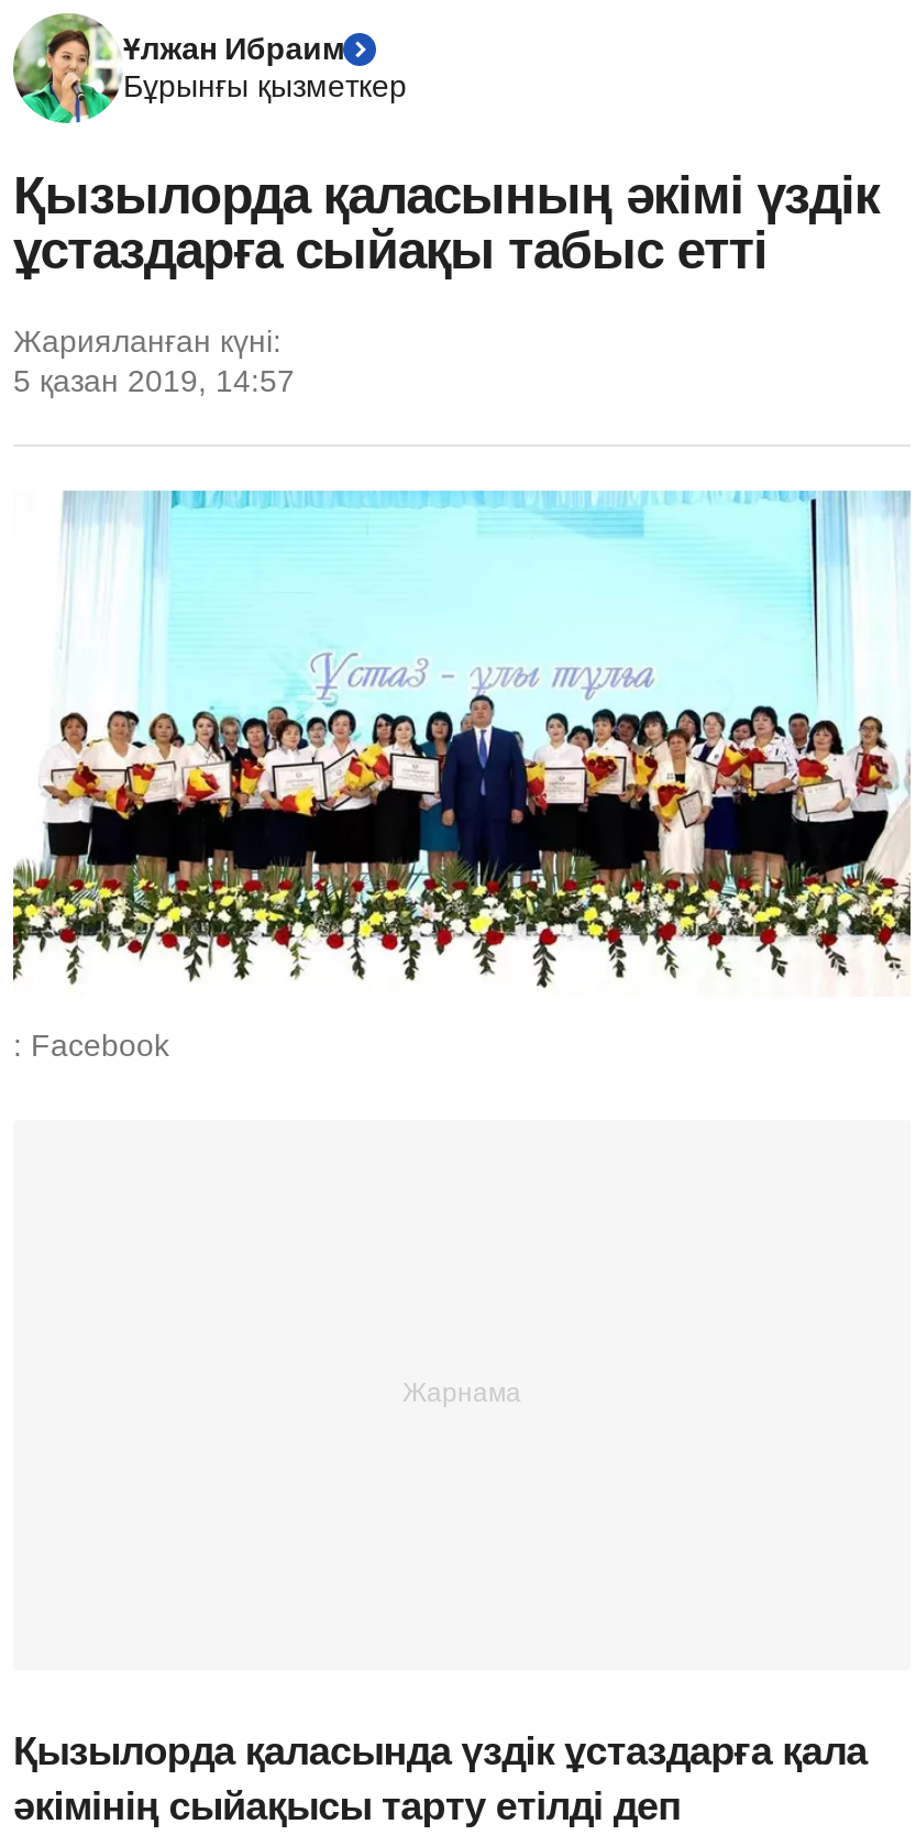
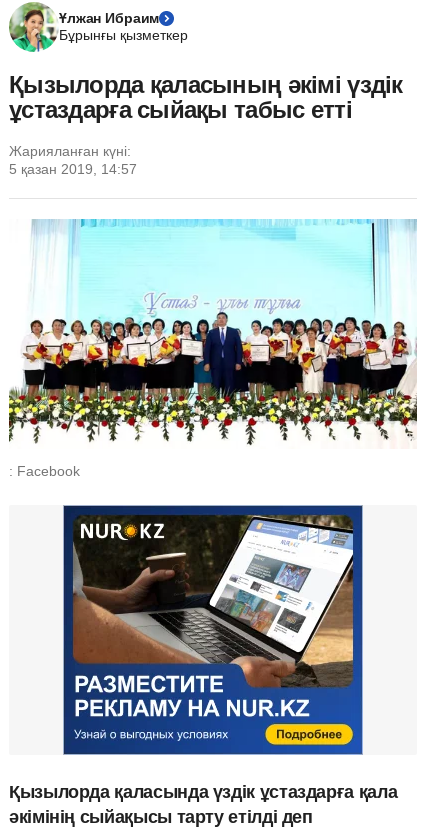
+ [image]
